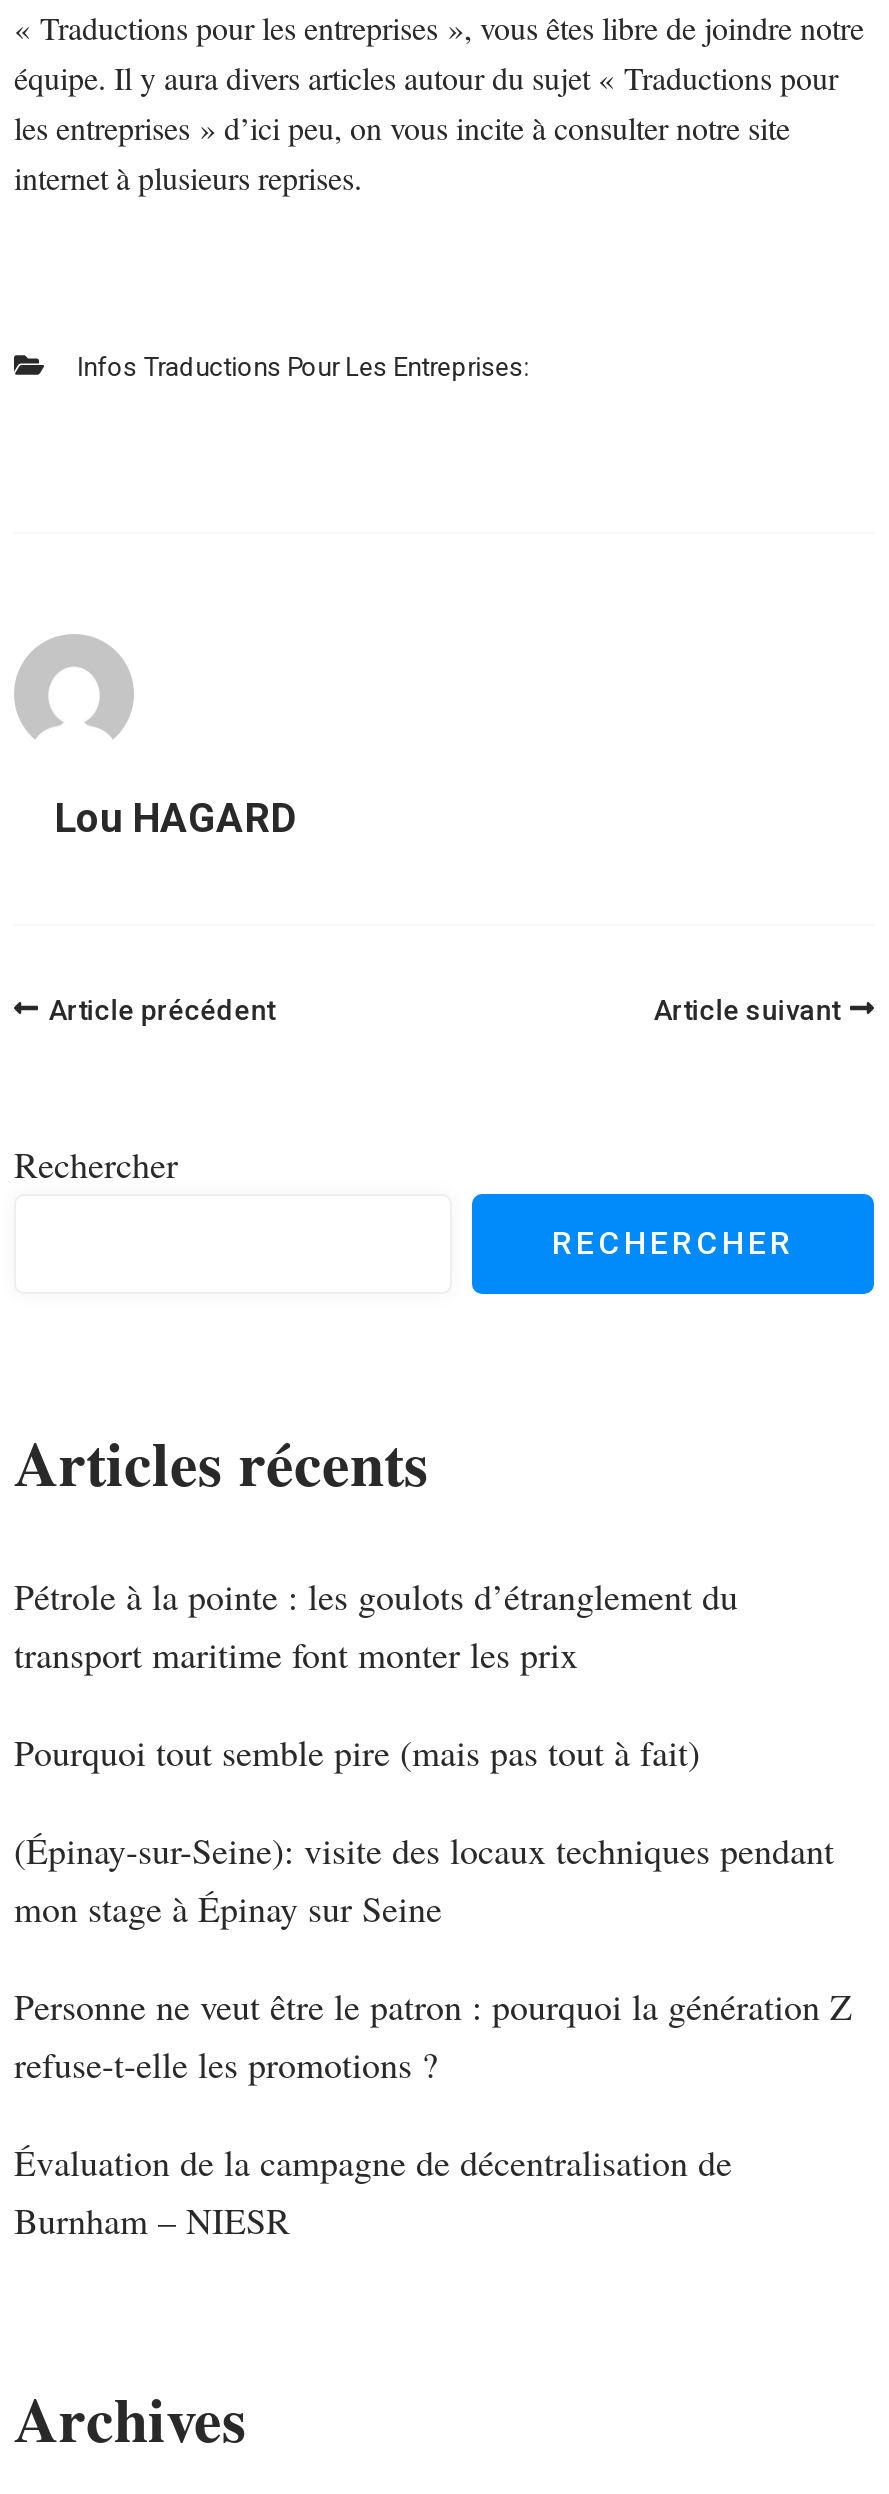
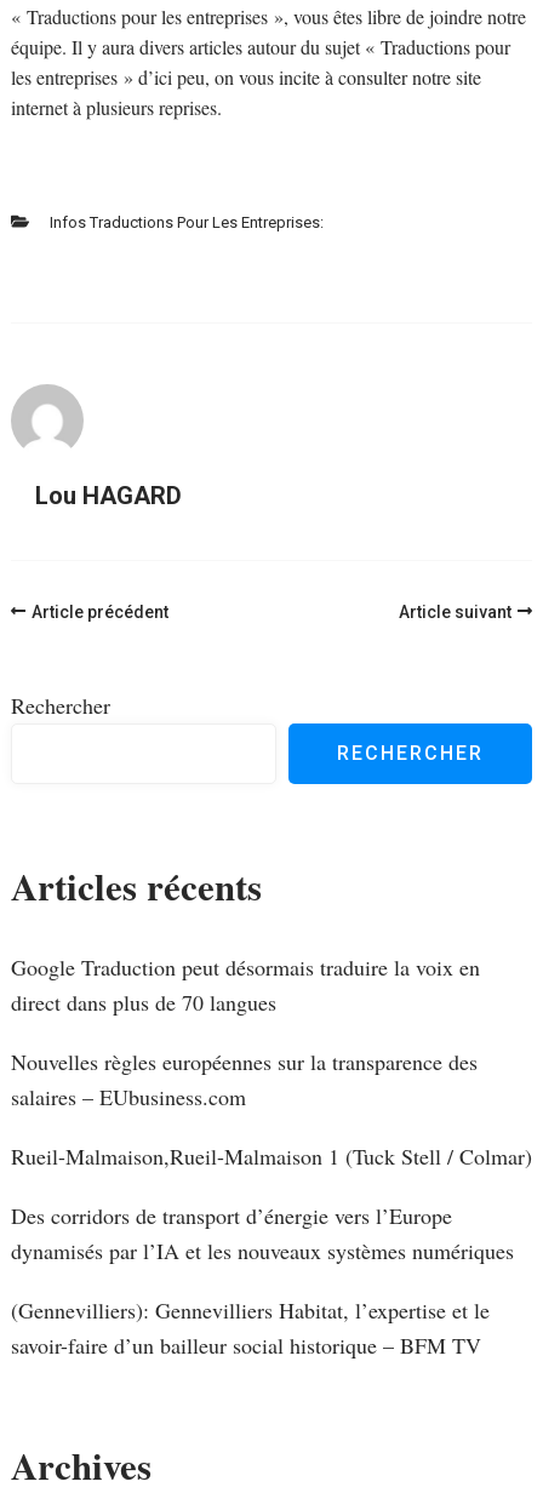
- Pétrole à la pointe : les goulots d’étranglement du
- transport maritime font monter les prix
+ Google Traduction peut désormais traduire la voix en
+ direct dans plus de 70 langues

- Pourquoi tout semble pire (mais pas tout à fait)
+ Nouvelles règles européennes sur la transparence des
+ salaires – EUbusiness.com

- (Épinay-sur-Seine): visite des locaux techniques pendant
- mon stage à Épinay sur Seine
+ Rueil-Malmaison,Rueil-Malmaison 1 (Tuck Stell / Colmar)

- Personne ne veut être le patron : pourquoi la génération Z
- refuse-t-elle les promotions ?
+ Des corridors de transport d’énergie vers l’Europe
+ dynamisés par l’IA et les nouveaux systèmes numériques

- Évaluation de la campagne de décentralisation de
- Burnham – NIESR
+ (Gennevilliers): Gennevilliers Habitat, l’expertise et le
+ savoir-faire d’un bailleur social historique – BFM TV
